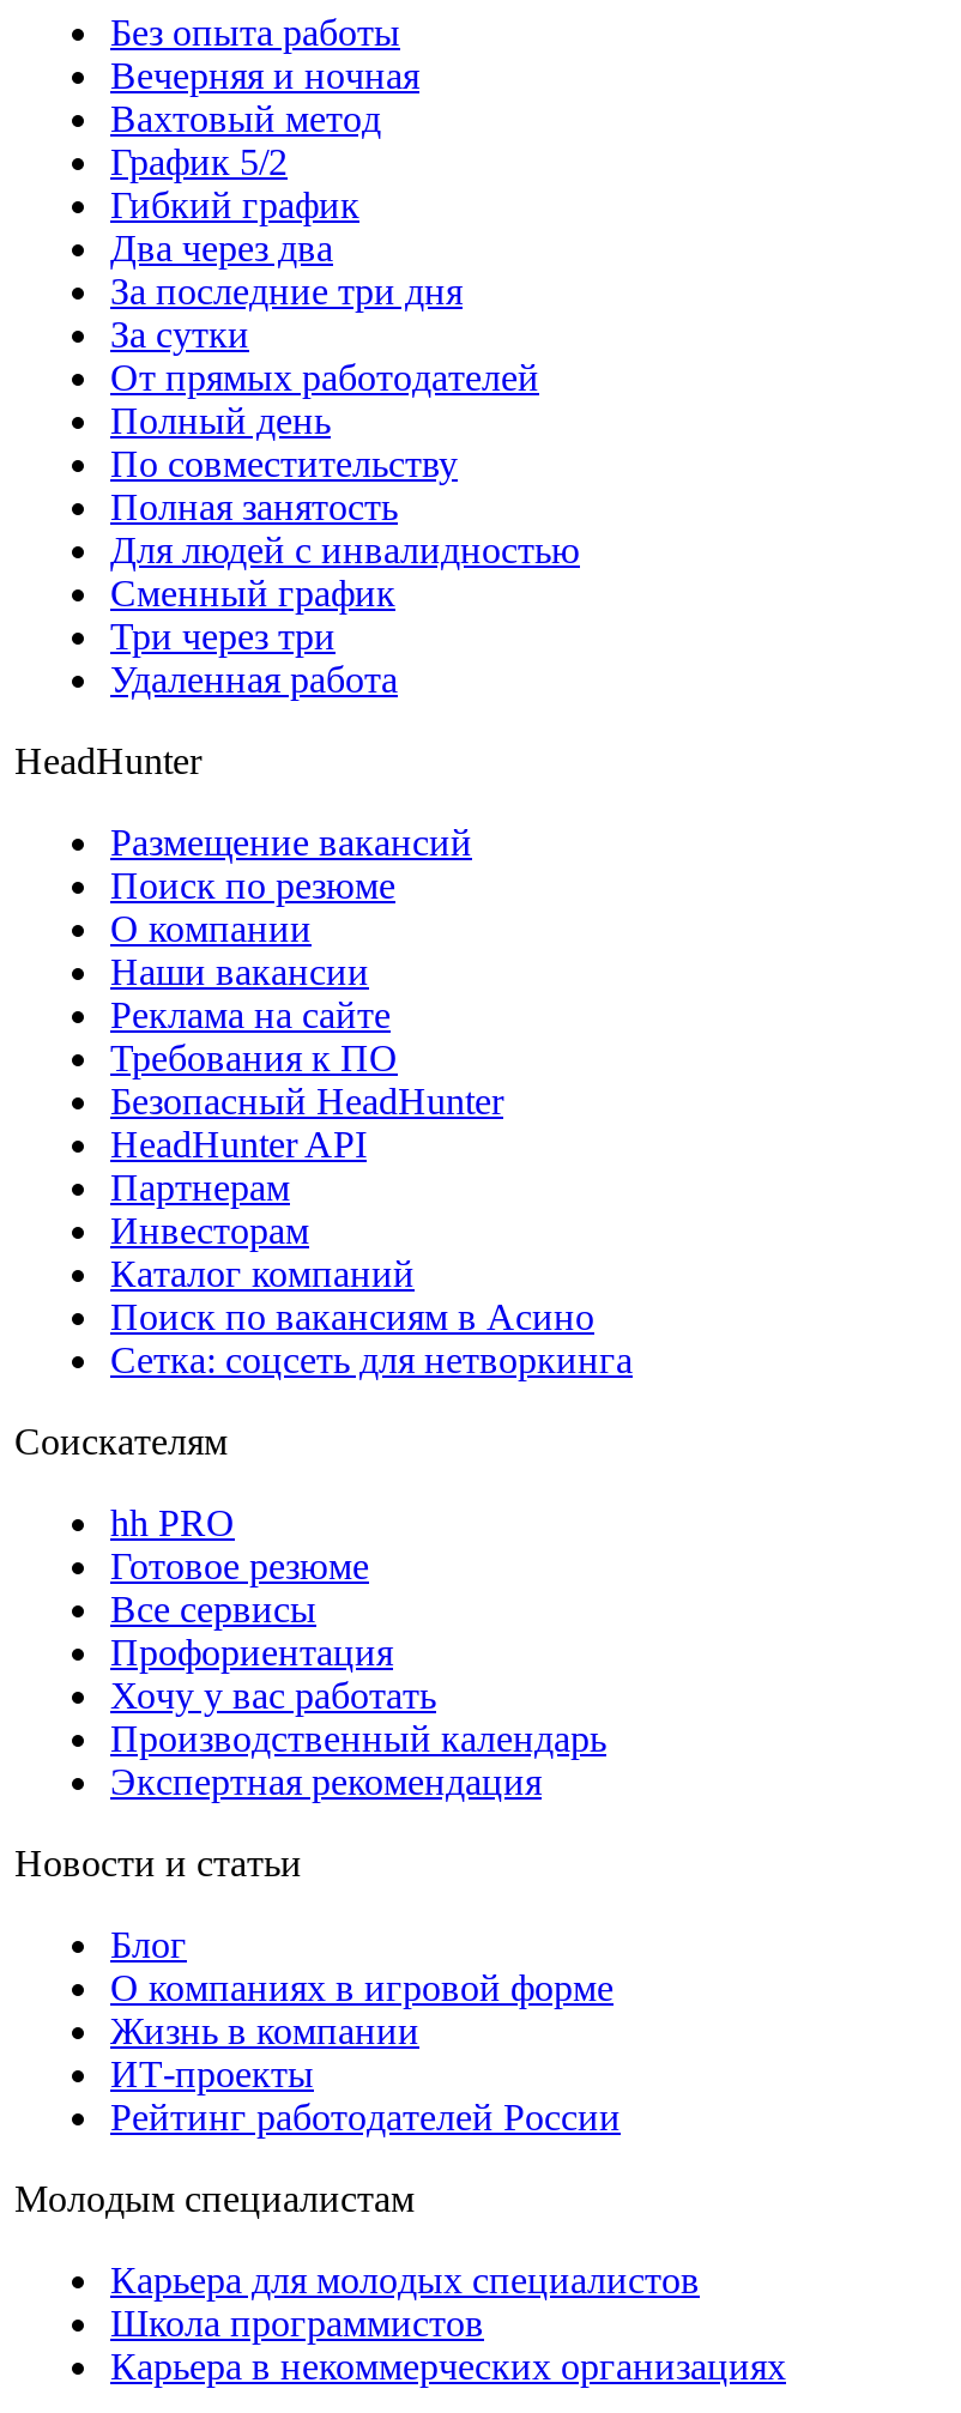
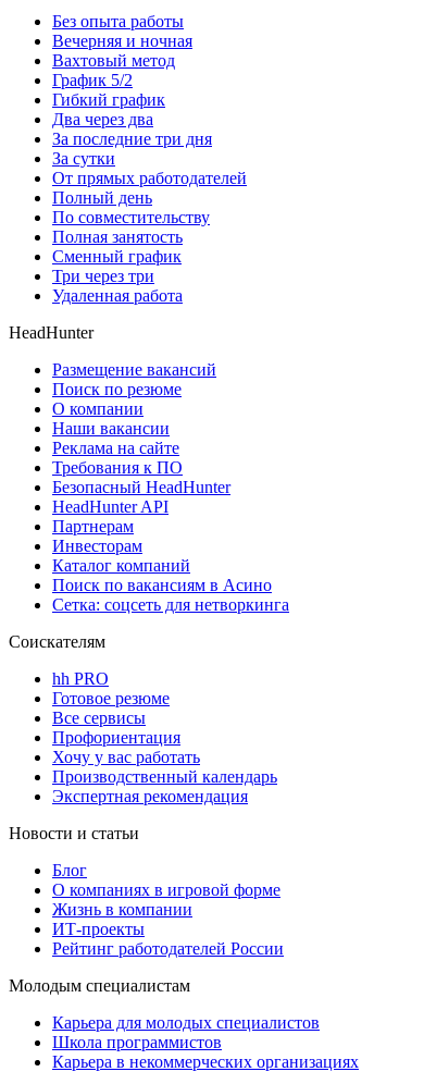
- Для людей с инвалидностью
